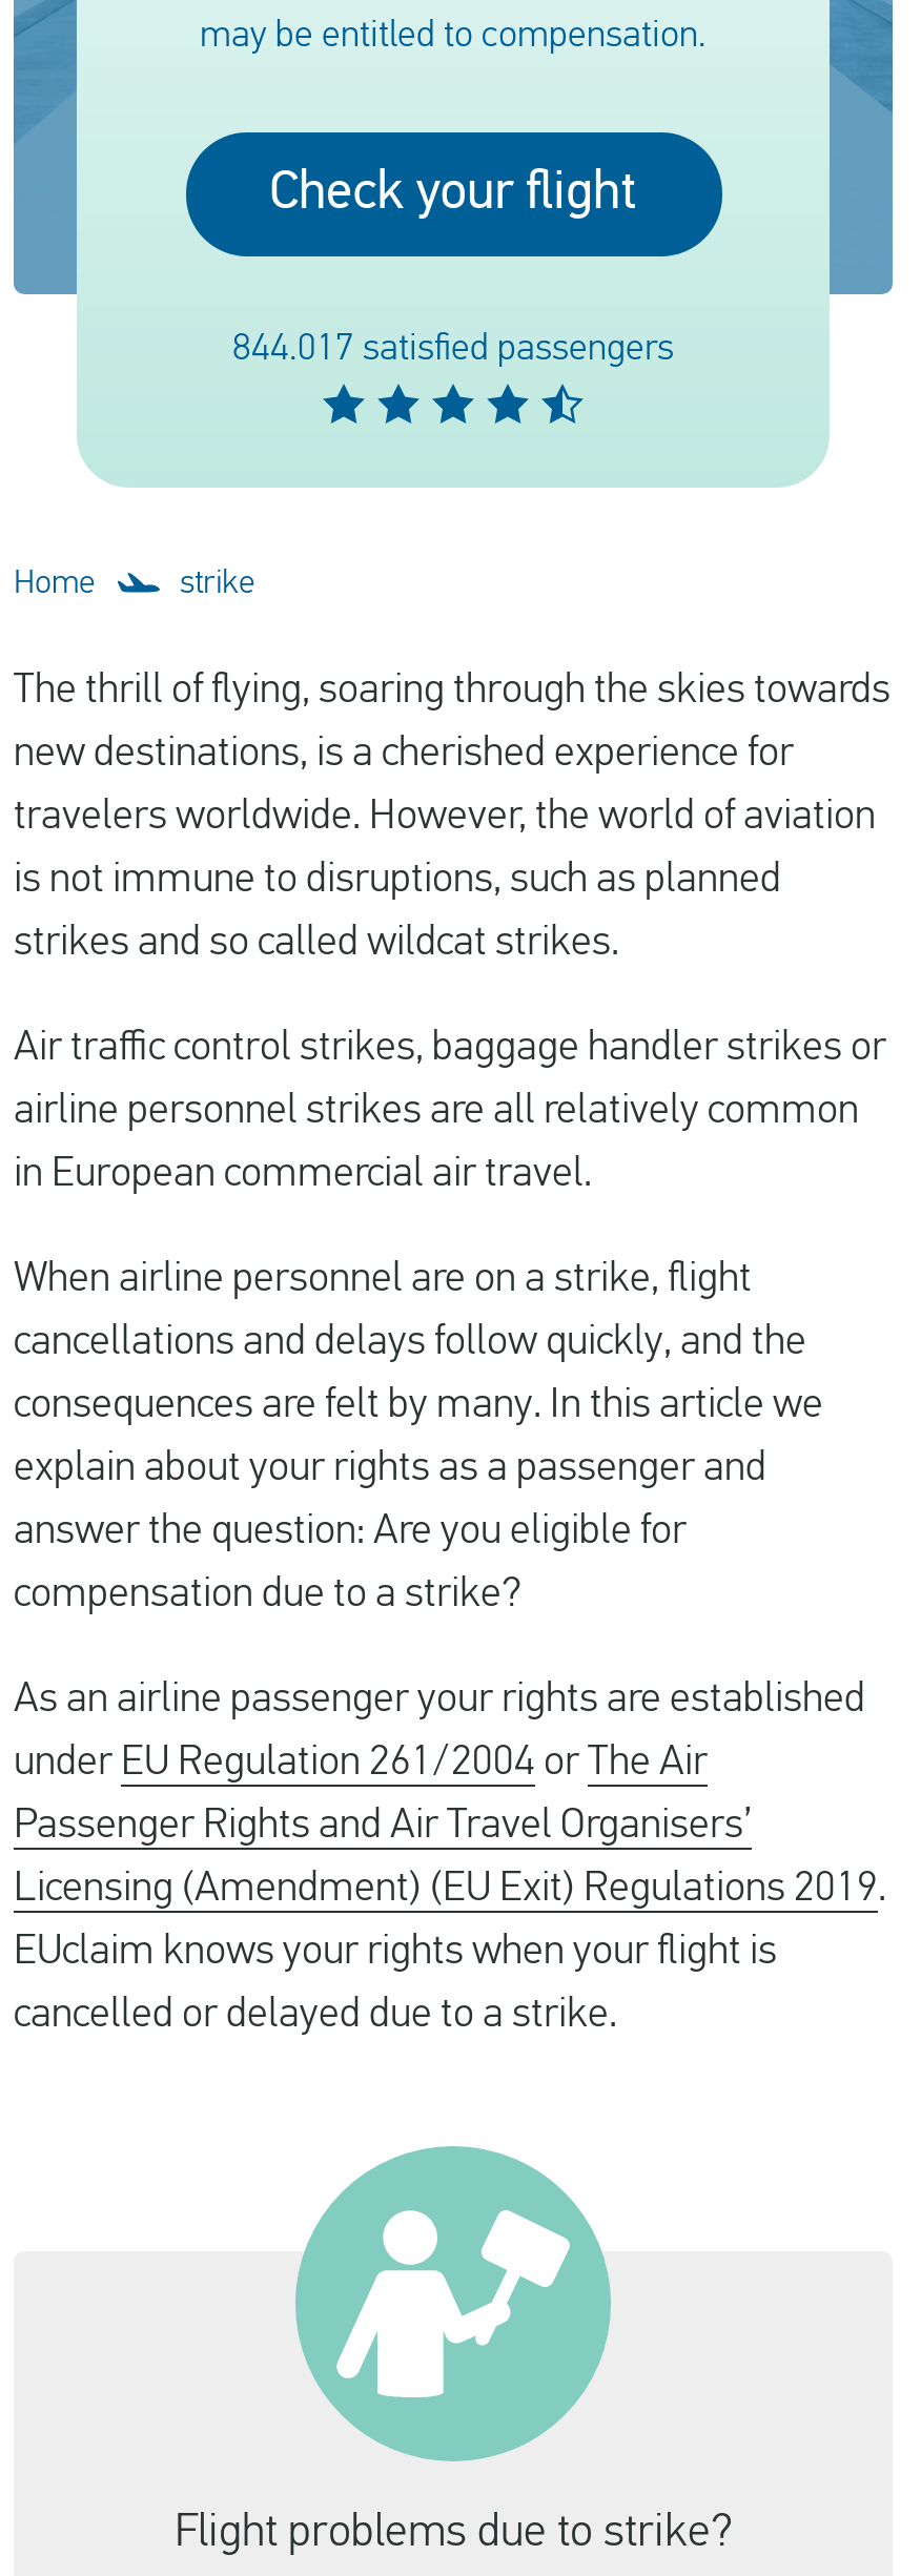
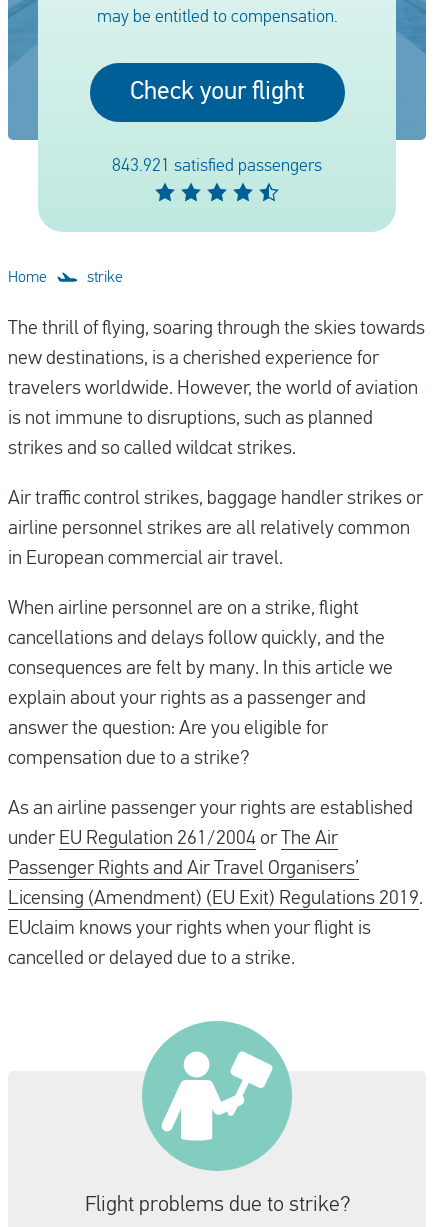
- 844.017 satisfied passengers
+ 843.921 satisfied passengers
